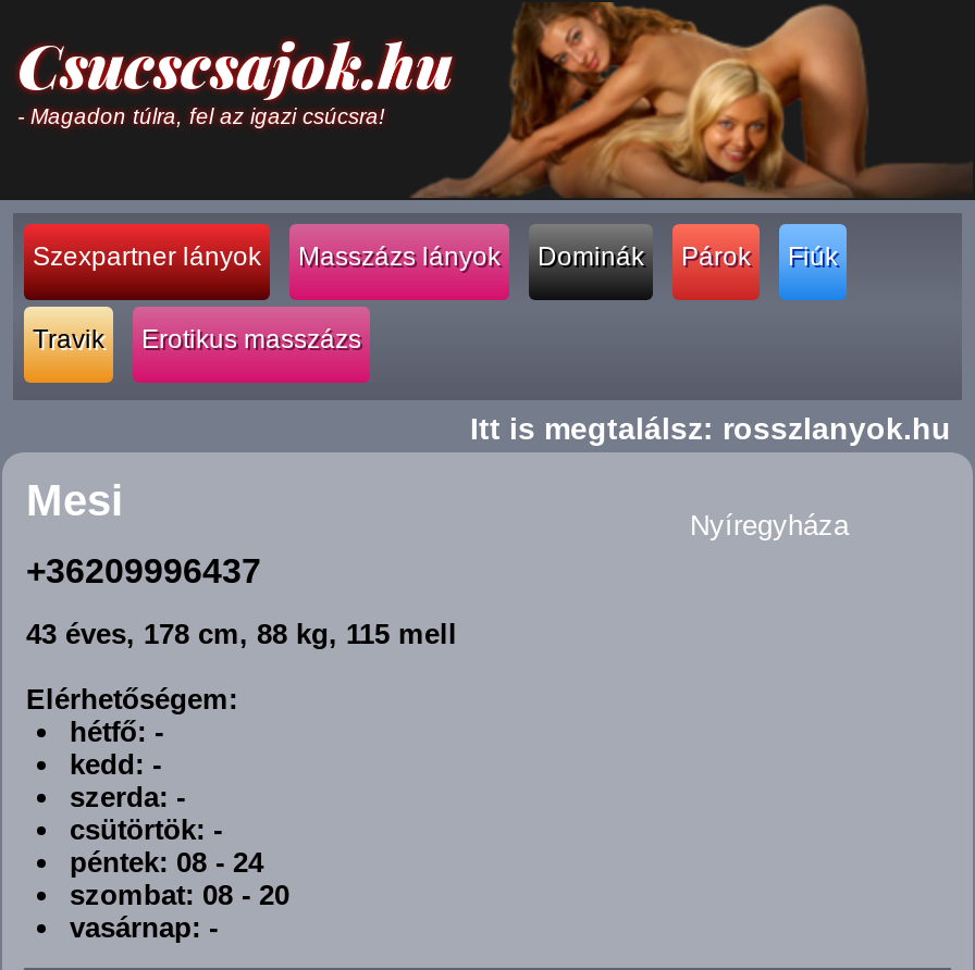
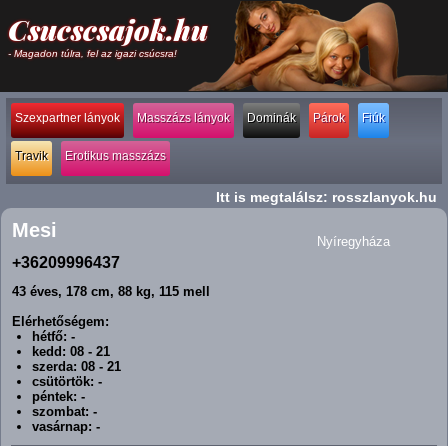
- kedd: -
- szerda: -
+ kedd: 08 - 21
+ szerda: 08 - 21

- péntek: 08 - 24
- szombat: 08 - 20
+ péntek: -
+ szombat: -
